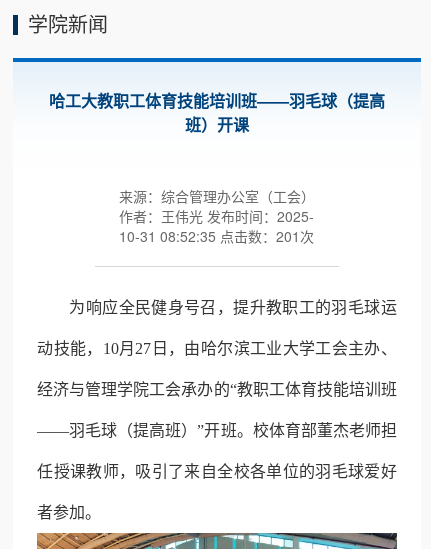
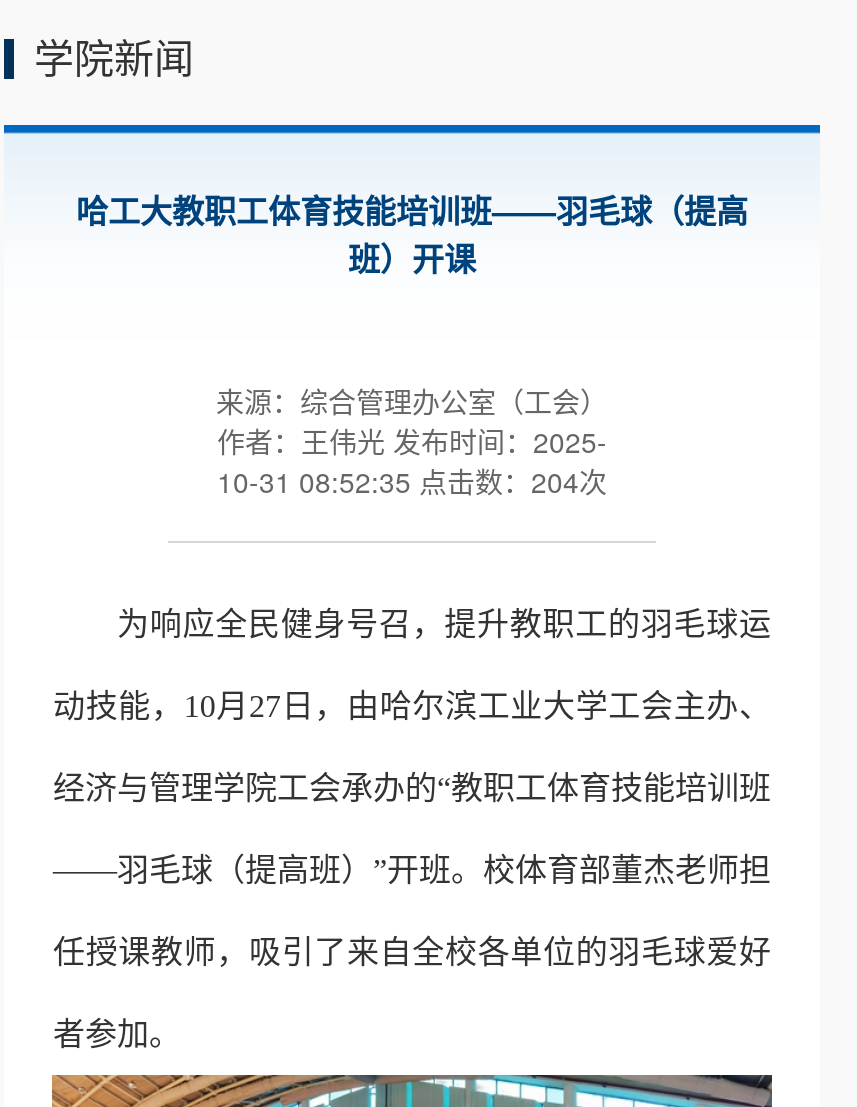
- 10-31 08:52:35 点击数：201次
+ 10-31 08:52:35 点击数：204次
